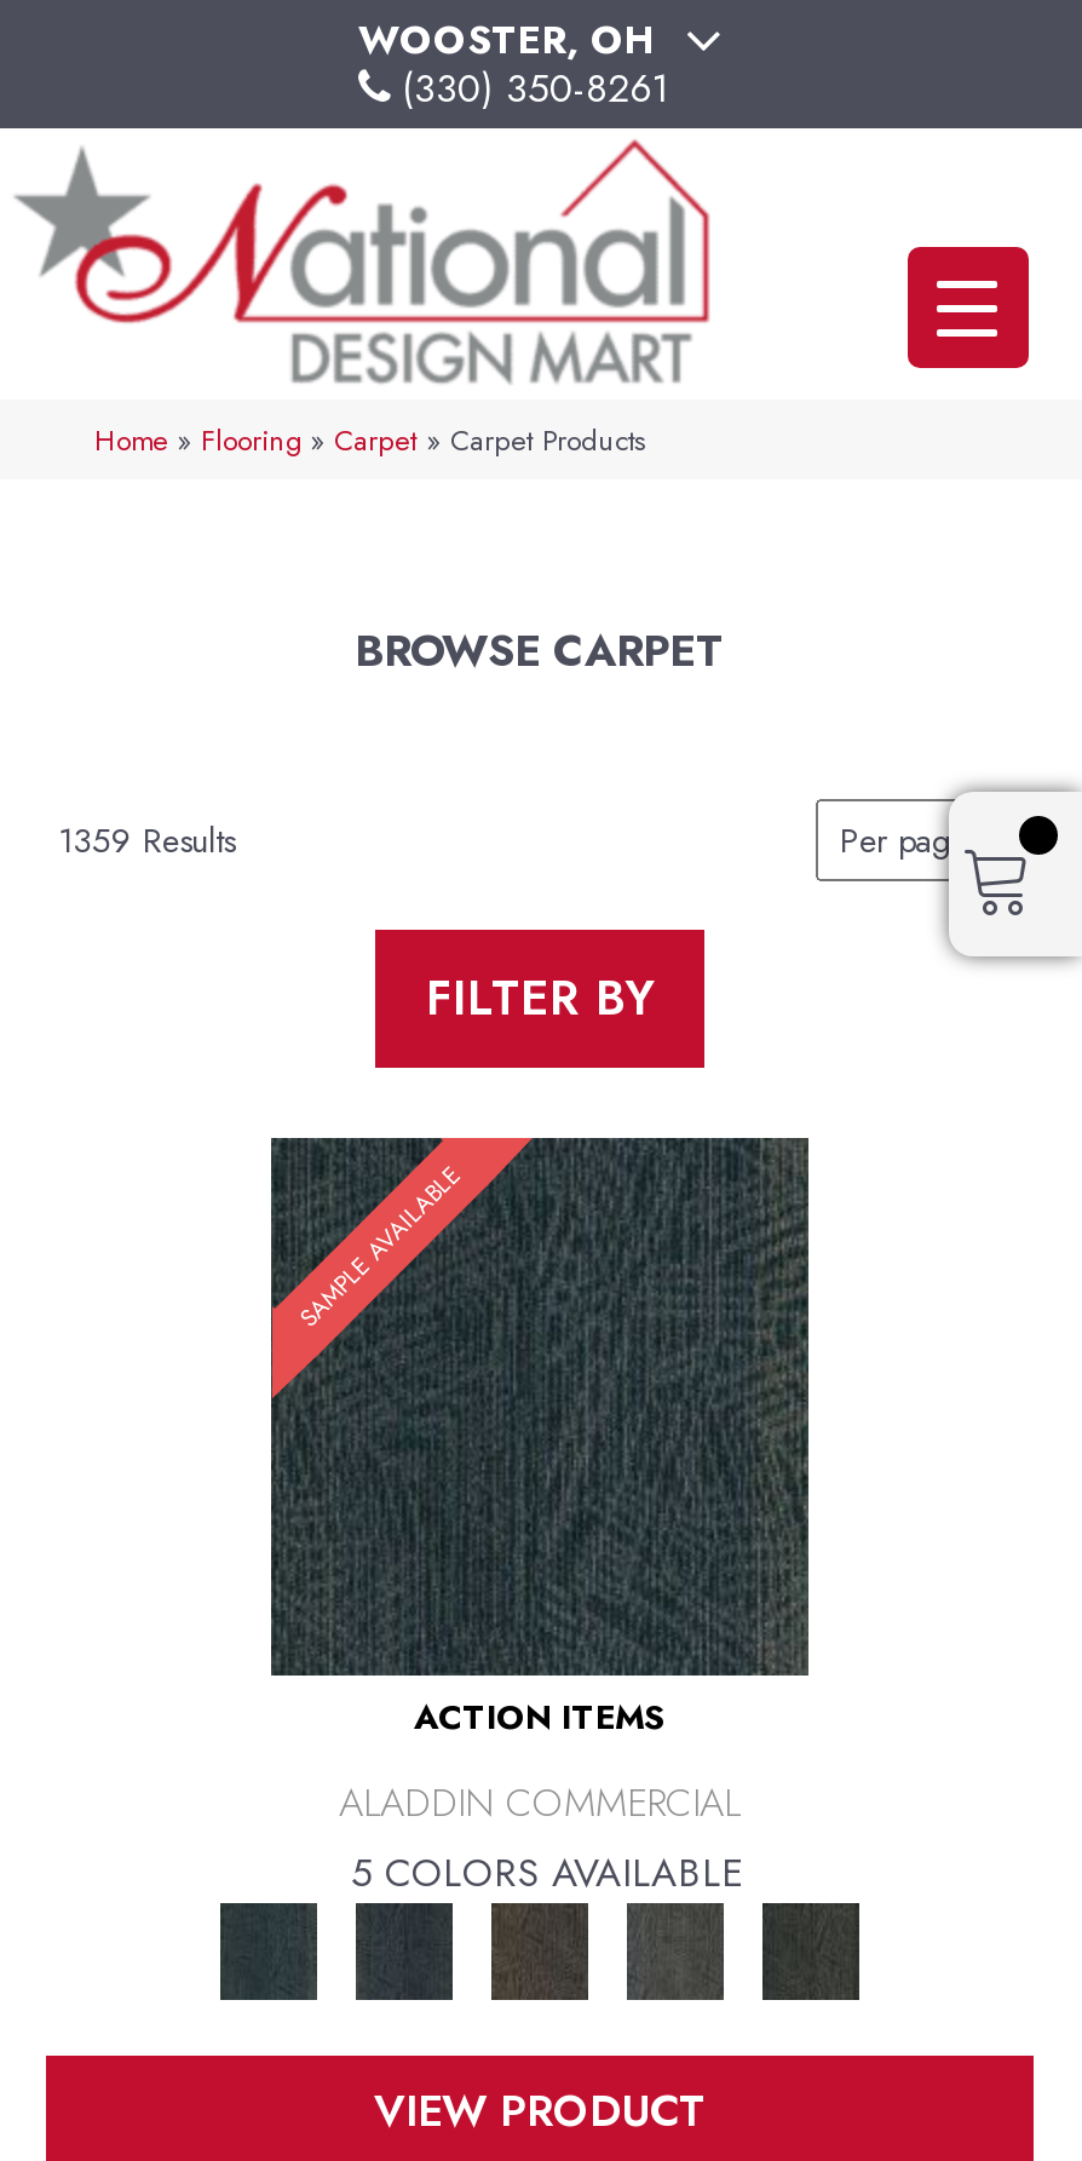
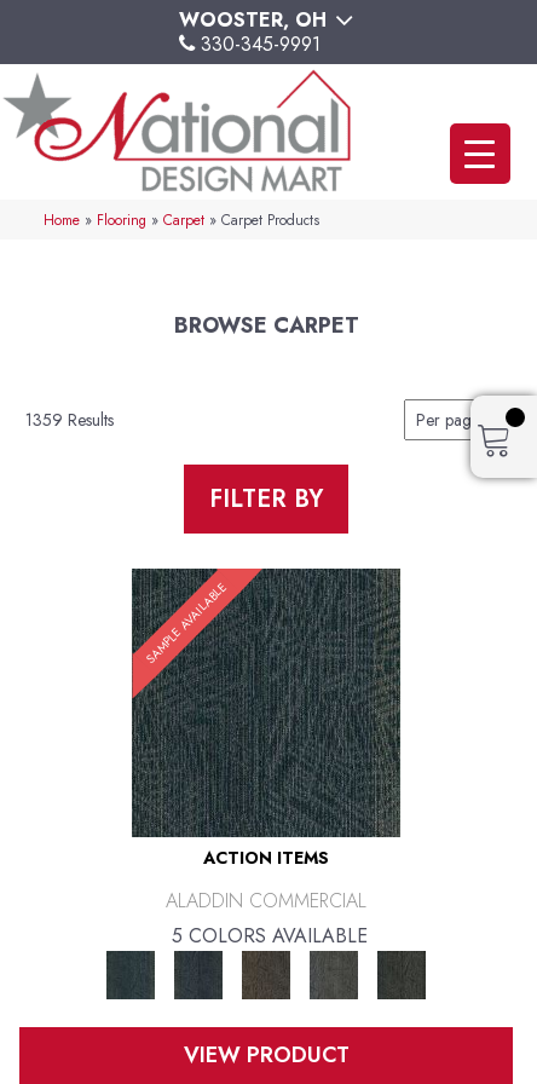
- (330) 350-8261
+ 330-345-9991
